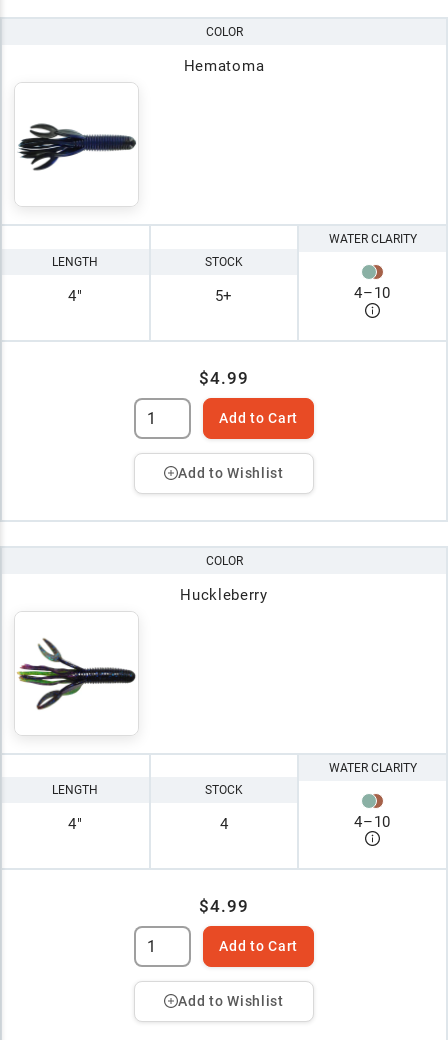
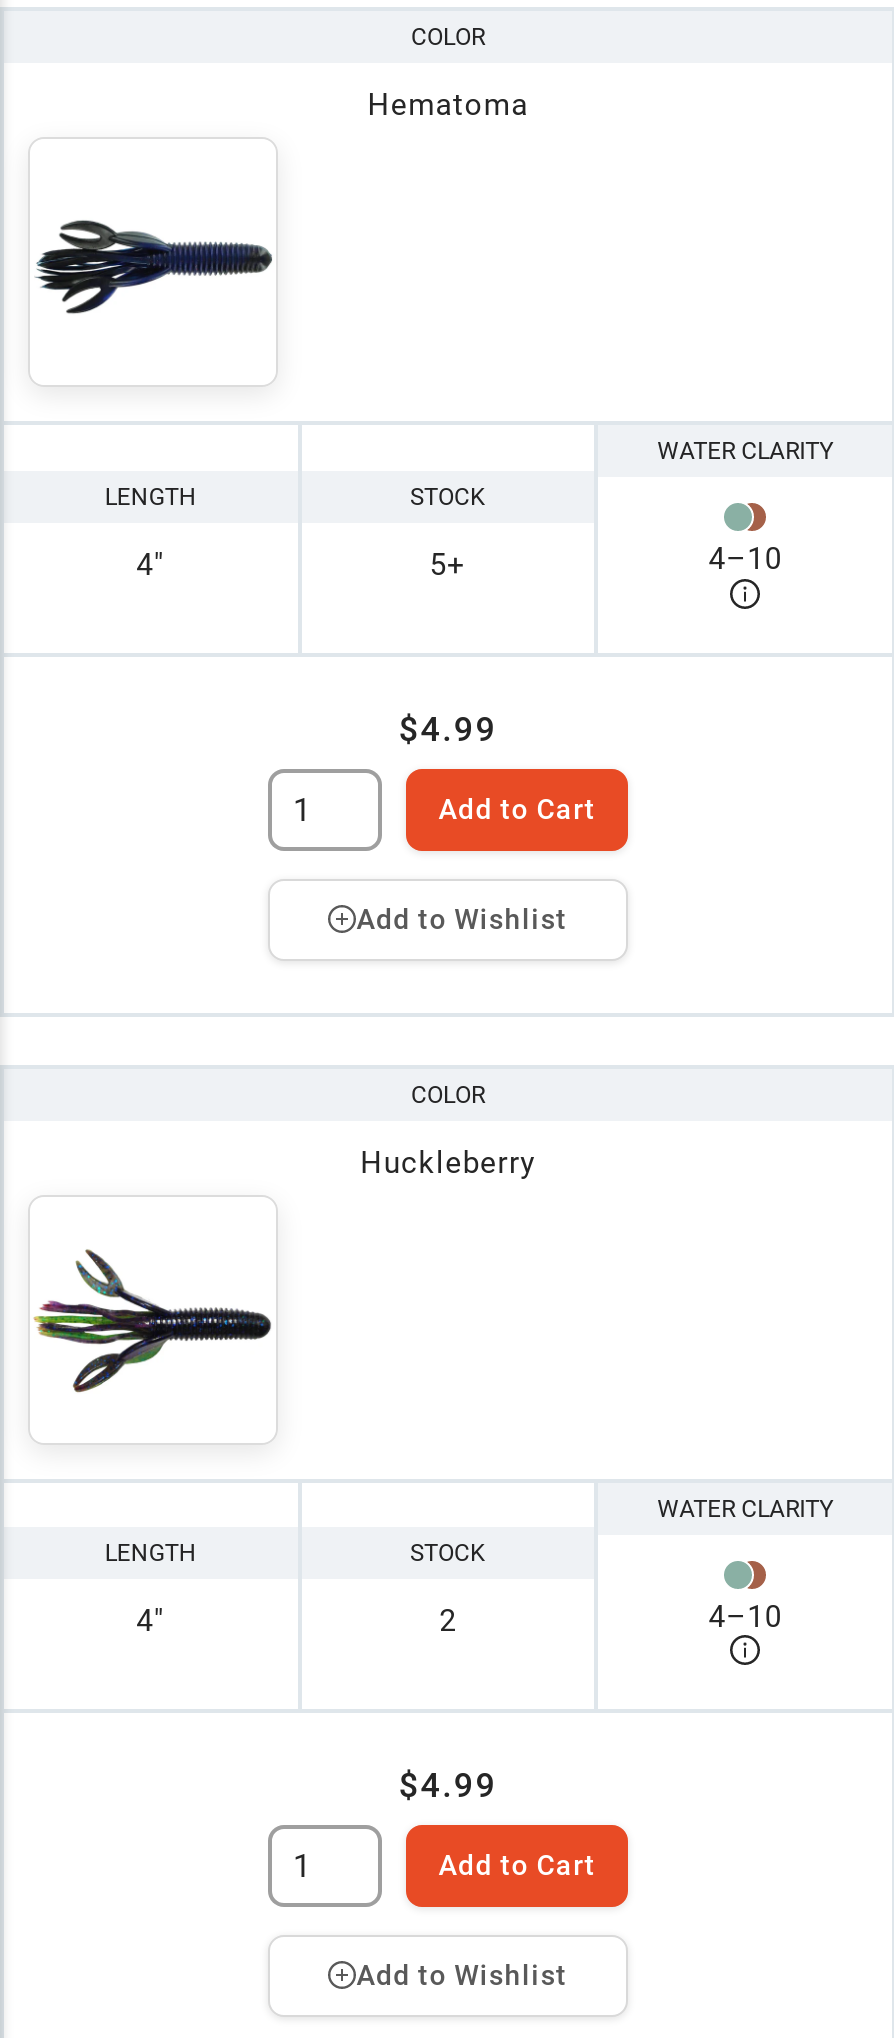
- 4
+ 2
